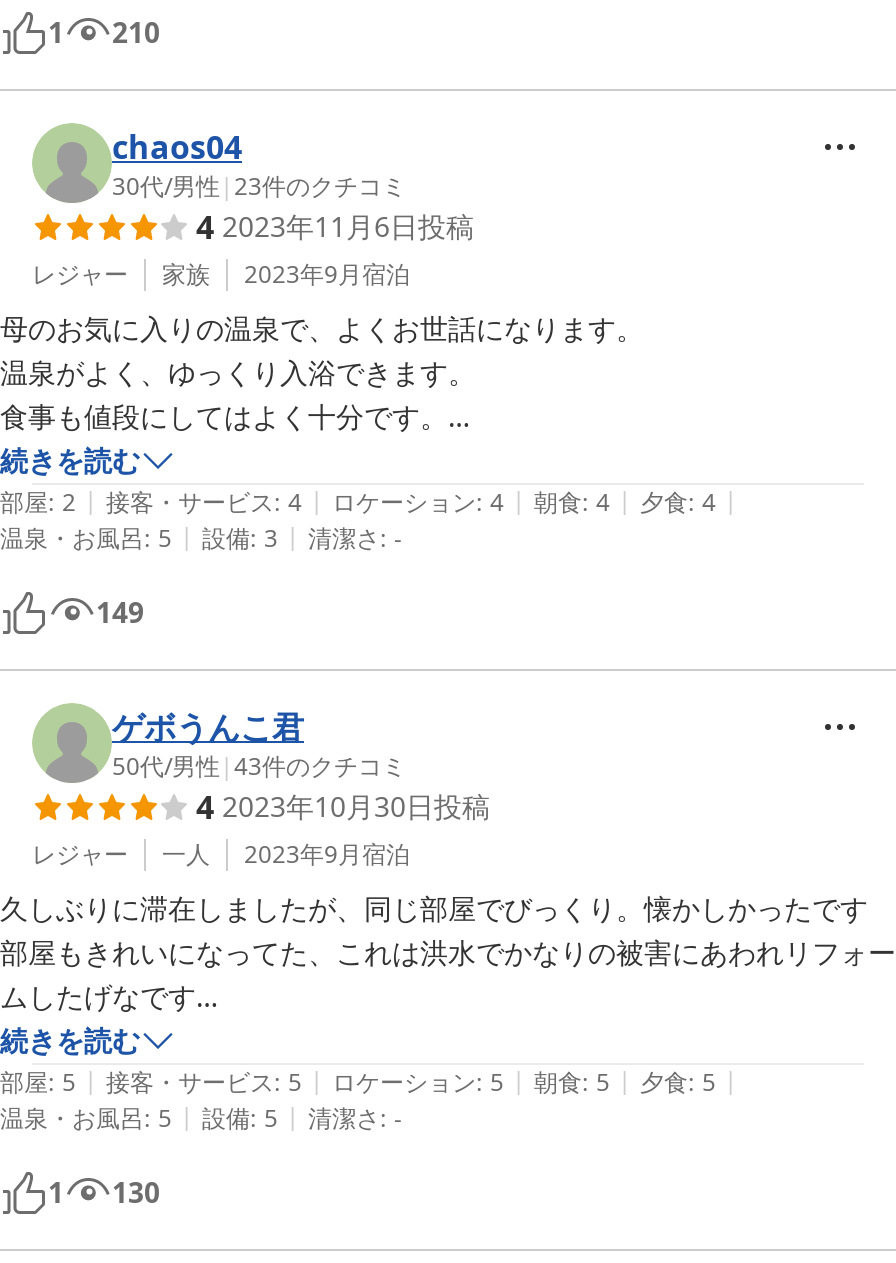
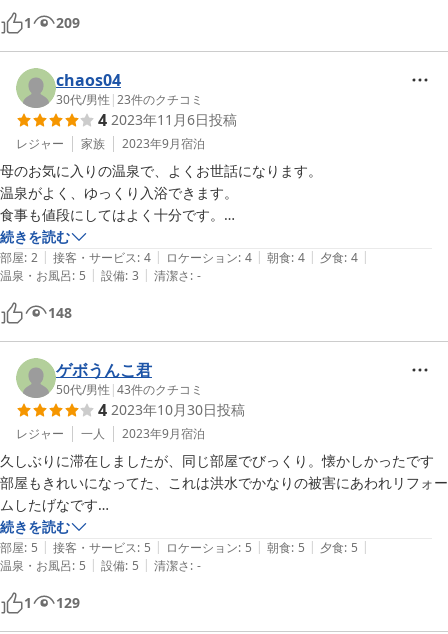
- 1 210
+ 1 209

- 149
+ 148

- 1 130
+ 1 129
